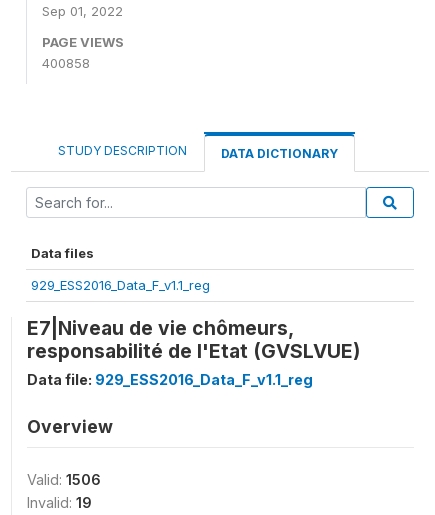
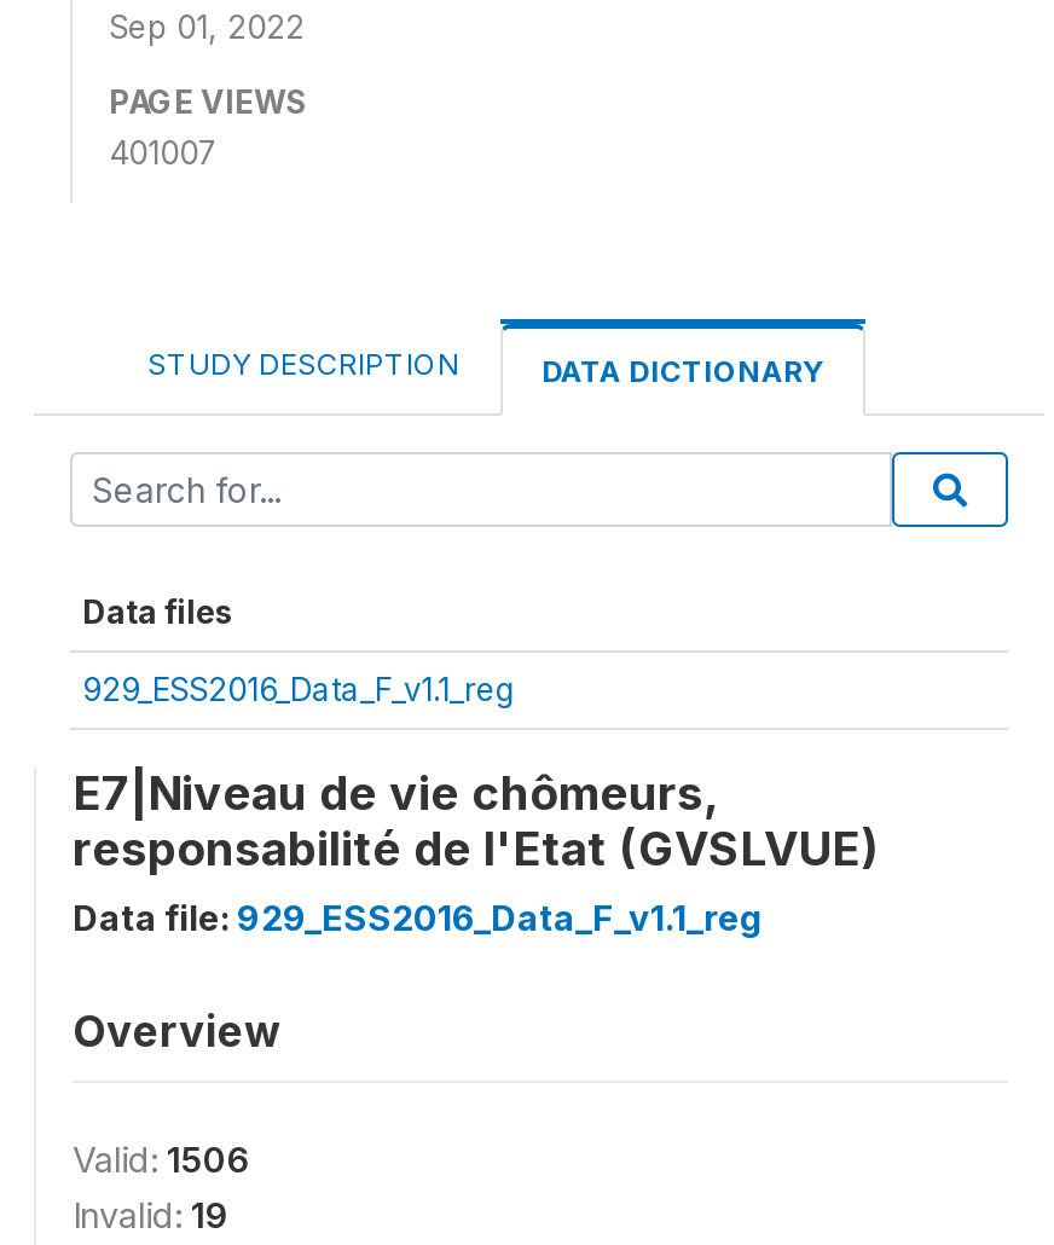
- 400858
+ 401007
